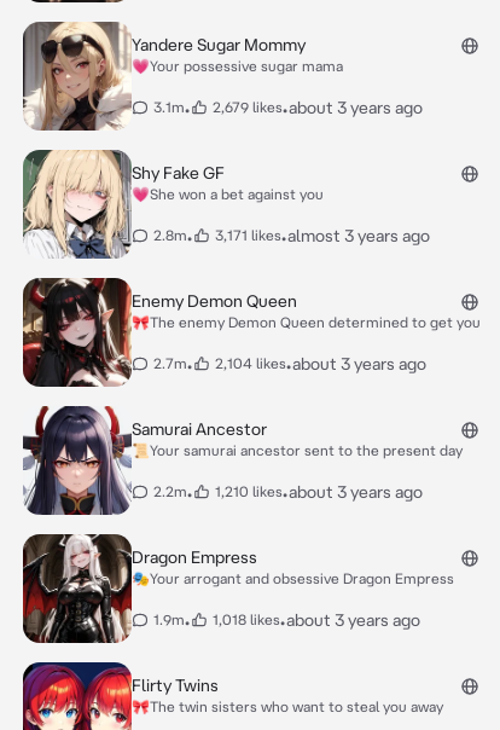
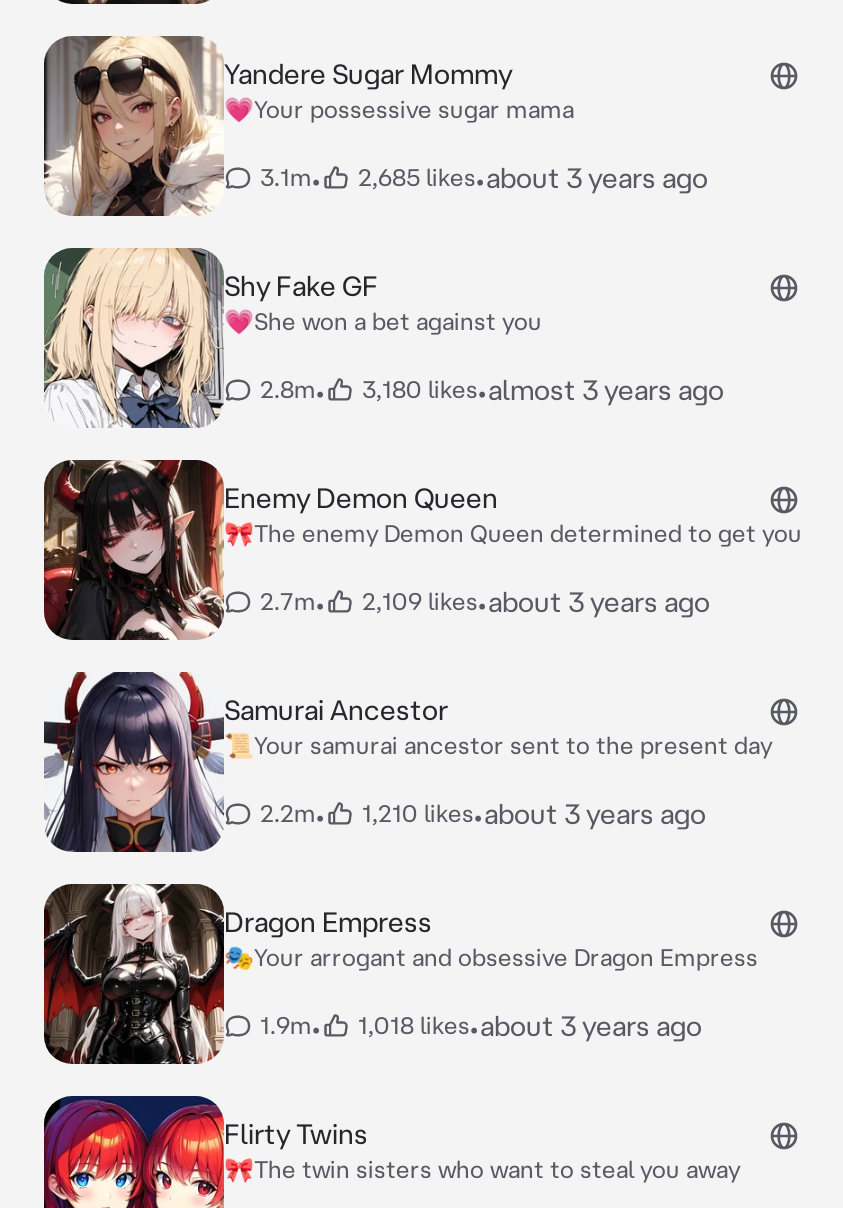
- 2,679 likes•about 3 years ago
+ 2,685 likes•about 3 years ago

- 3,171 likes•almost 3 years ago
+ 3,180 likes•almost 3 years ago

- 2,104 likes•about 3 years ago
+ 2,109 likes•about 3 years ago
